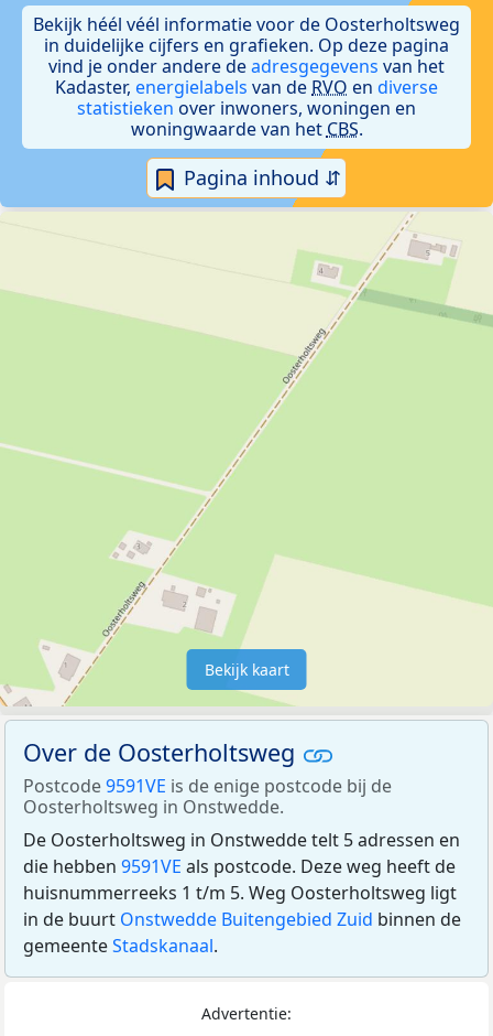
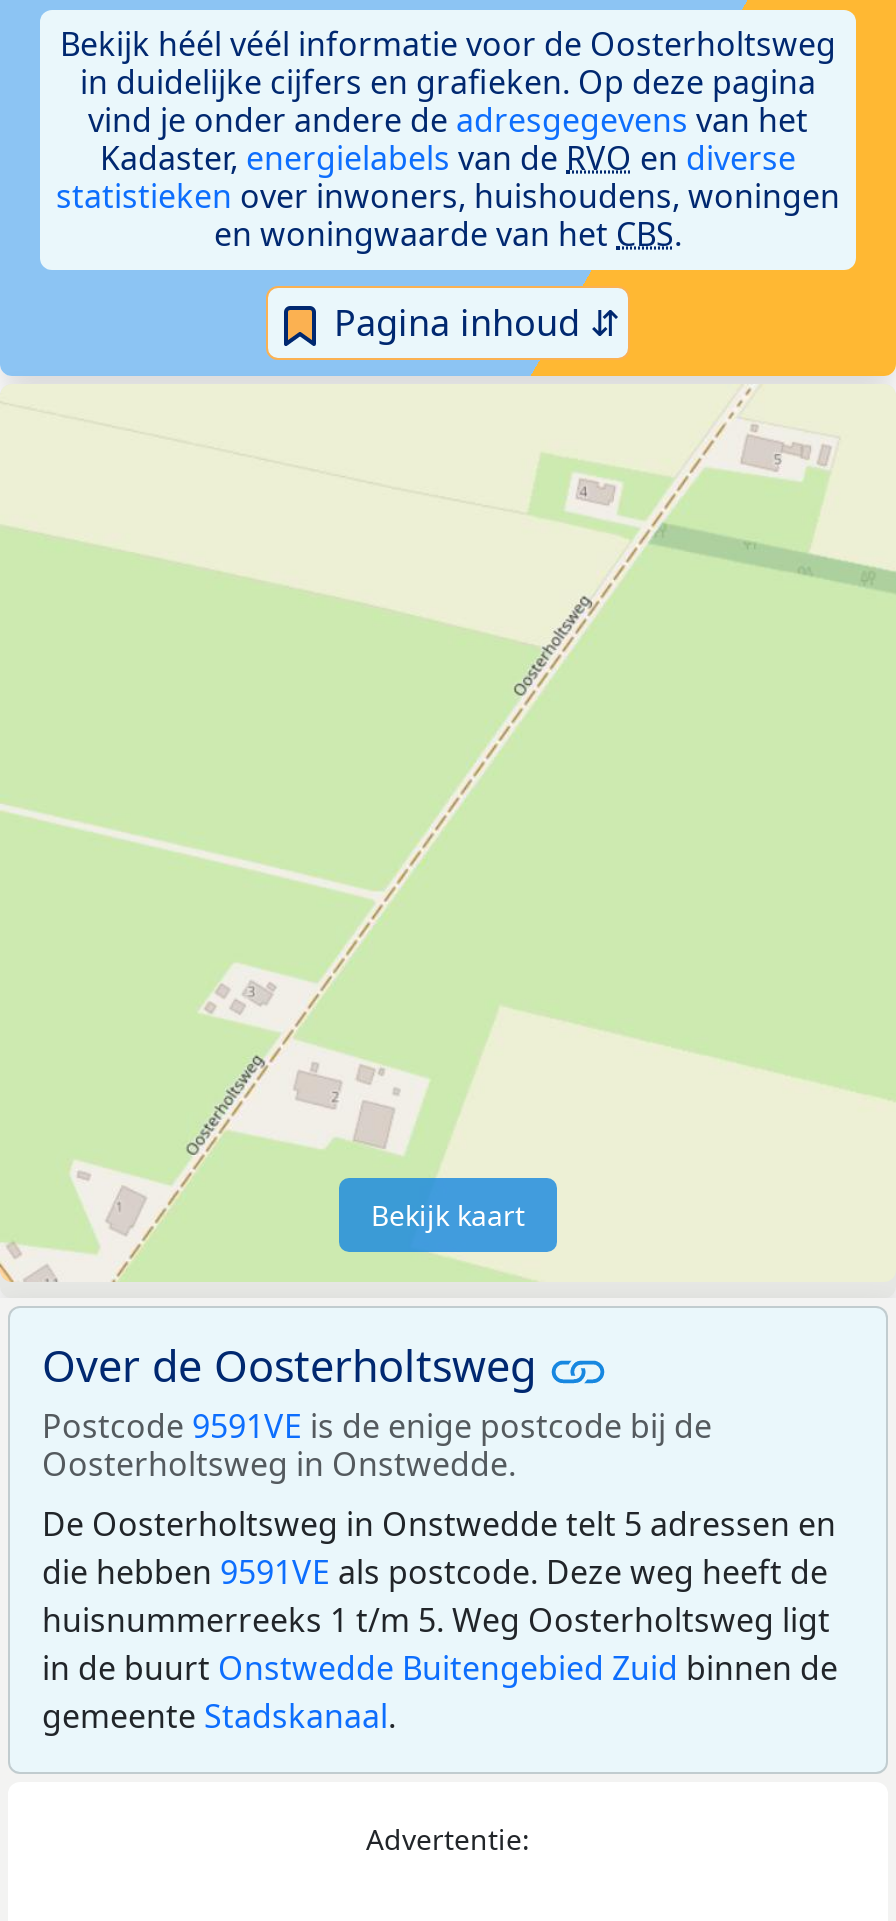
- statistieken over inwoners, woningen en
- woningwaarde van het CBS.
+ statistieken over inwoners, huishoudens, woningen
+ en woningwaarde van het CBS.
